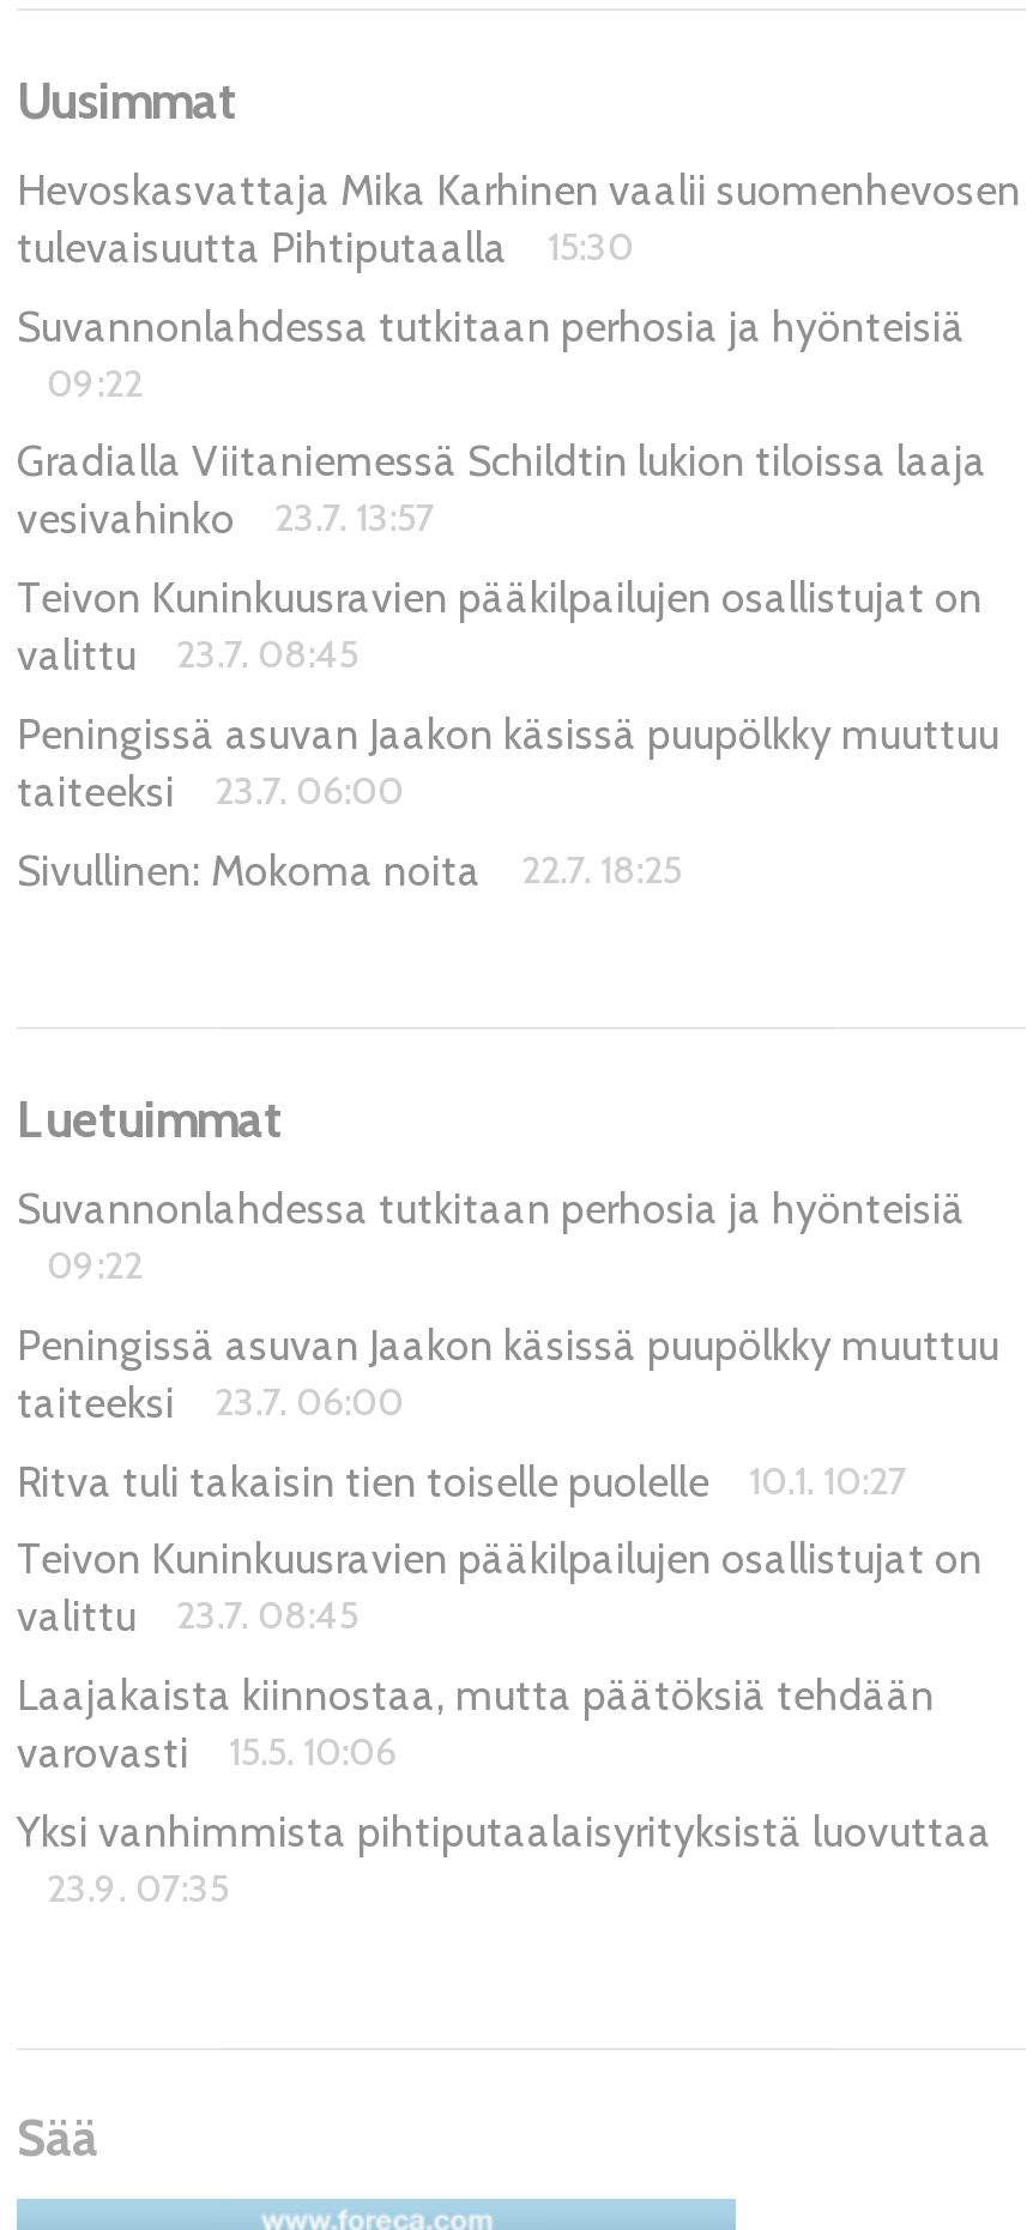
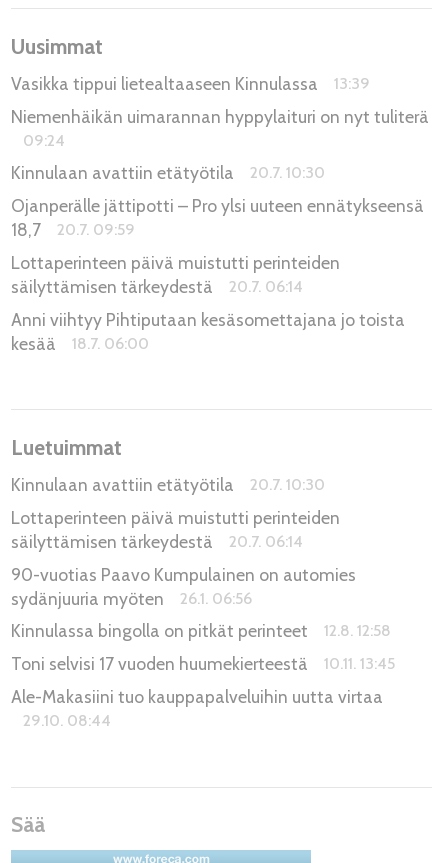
- Hevoskasvattaja Mika Karhinen vaalii suomenhevosen
- tulevaisuutta Pihtiputaalla
- 15:30
+ Vasikka tippui lietealtaaseen Kinnulassa
+ 13:39

- Suvannonlahdessa tutkitaan perhosia ja hyönteisiä
- 09:22
+ Niemenhäikän uimarannan hyppylaituri on nyt tuliterä
+ 09:24

- Gradialla Viitaniemessä Schildtin lukion tiloissa laaja
- vesivahinko
- 23.7. 13:57
+ Kinnulaan avattiin etätyötila
+ 20.7. 10:30

- Teivon Kuninkuusravien pääkilpailujen osallistujat on
- valittu
- 23.7. 08:45
+ Ojanperälle jättipotti – Pro ylsi uuteen ennätykseensä
+ 18,7
+ 20.7. 09:59

- Peningissä asuvan Jaakon käsissä puupölkky muuttuu
- taiteeksi
- 23.7. 06:00
+ Lottaperinteen päivä muistutti perinteiden
+ säilyttämisen tärkeydestä
+ 20.7. 06:14

- Sivullinen: Mokoma noita
- 22.7. 18:25
+ Anni viihtyy Pihtiputaan kesäsomettajana jo toista
+ kesää
+ 18.7. 06:00

- Suvannonlahdessa tutkitaan perhosia ja hyönteisiä
- 09:22
+ Kinnulaan avattiin etätyötila
+ 20.7. 10:30

- Peningissä asuvan Jaakon käsissä puupölkky muuttuu
- taiteeksi
- 23.7. 06:00
+ Lottaperinteen päivä muistutti perinteiden
+ säilyttämisen tärkeydestä
+ 20.7. 06:14

- Ritva tuli takaisin tien toiselle puolelle
- 10.1. 10:27
+ 90-vuotias Paavo Kumpulainen on automies
+ sydänjuuria myöten
+ 26.1. 06:56

- Teivon Kuninkuusravien pääkilpailujen osallistujat on
- valittu
- 23.7. 08:45
+ Kinnulassa bingolla on pitkät perinteet
+ 12.8. 12:58

- Laajakaista kiinnostaa, mutta päätöksiä tehdään
- varovasti
- 15.5. 10:06
+ Toni selvisi 17 vuoden huumekierteestä
+ 10.11. 13:45

- Yksi vanhimmista pihtiputaalaisyrityksistä luovuttaa
- 23.9. 07:35
+ Ale-Makasiini tuo kauppapalveluihin uutta virtaa
+ 29.10. 08:44
